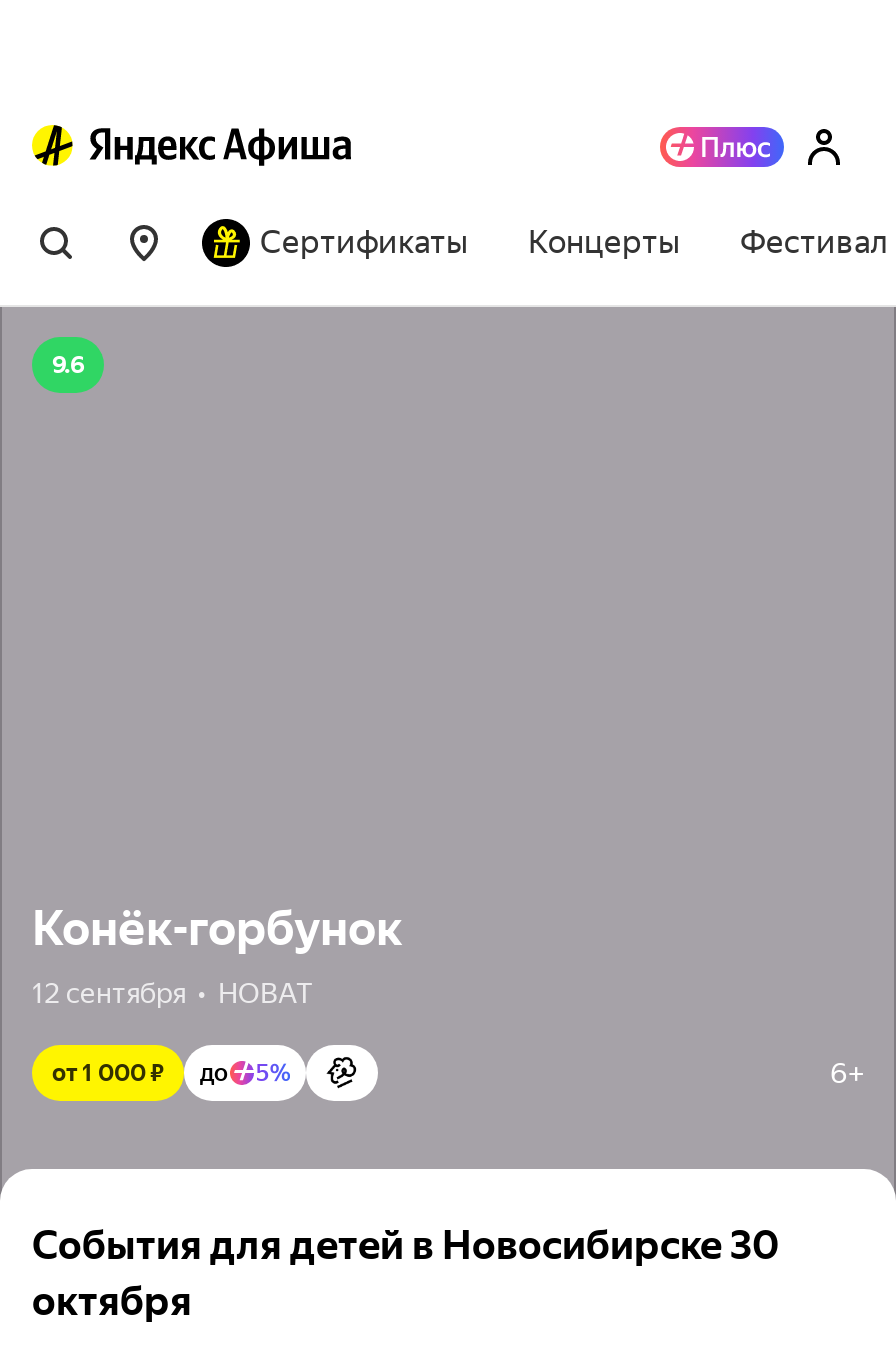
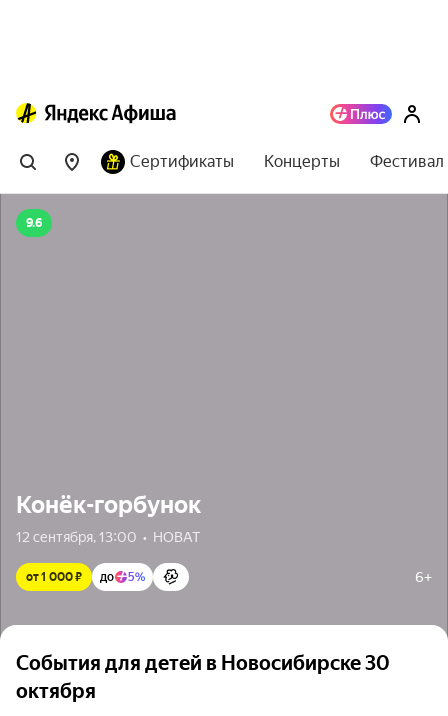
- 12 сентября • НОВАТ
+ 12 сентября, 13:00 • НОВАТ
